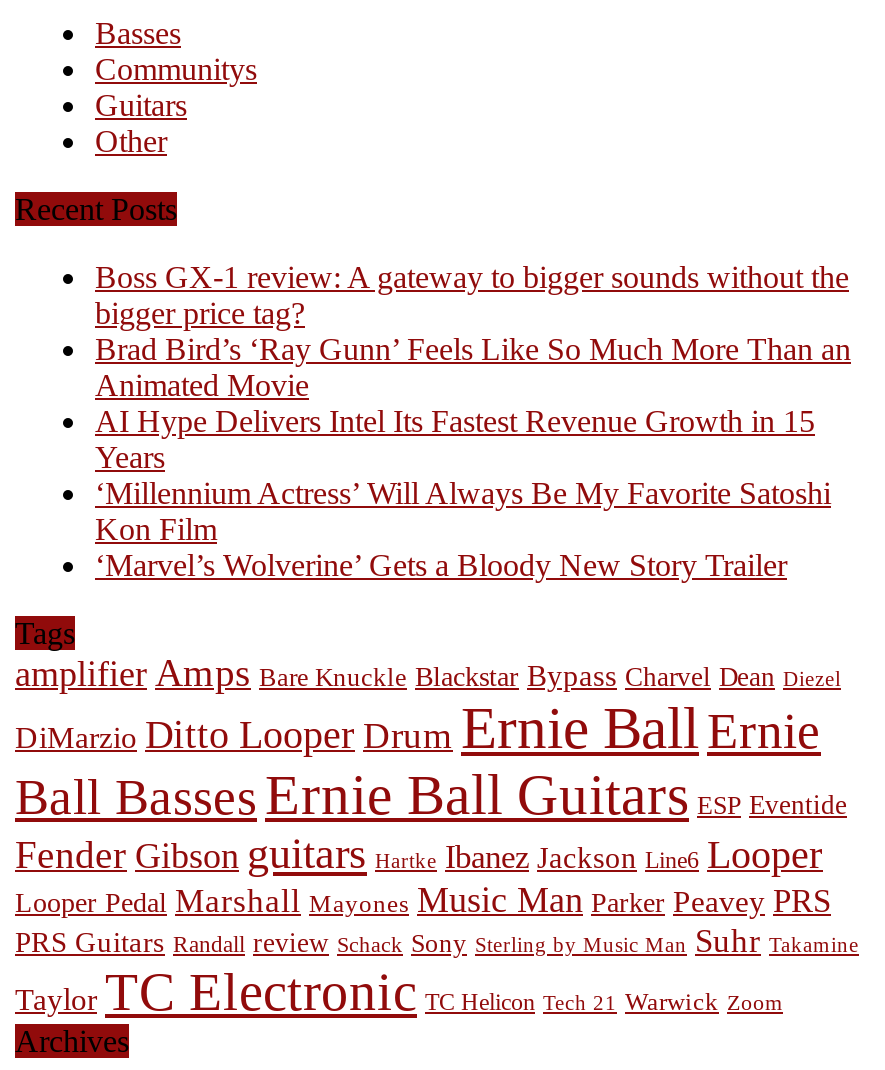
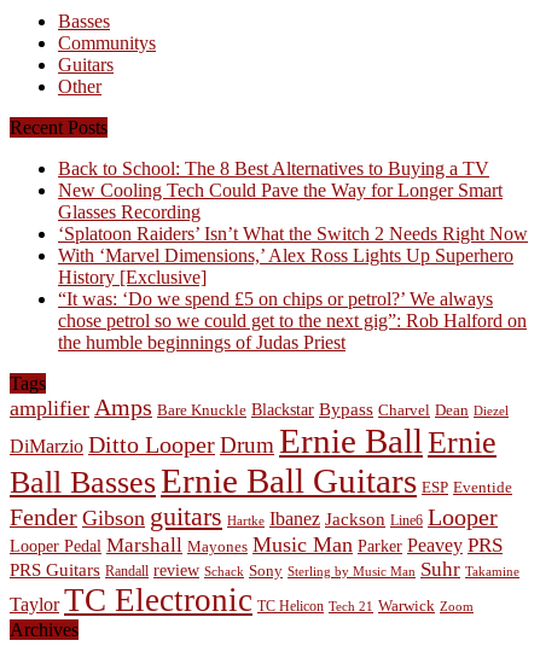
- Boss GX-1 review: A gateway to bigger sounds without the
- bigger price tag?
- Brad Bird’s ‘Ray Gunn’ Feels Like So Much More Than an
- Animated Movie
- AI Hype Delivers Intel Its Fastest Revenue Growth in 15
- Years
- ‘Millennium Actress’ Will Always Be My Favorite Satoshi
- Kon Film
- ‘Marvel’s Wolverine’ Gets a Bloody New Story Trailer
+ Back to School: The 8 Best Alternatives to Buying a TV
+ New Cooling Tech Could Pave the Way for Longer Smart
+ Glasses Recording
+ ‘Splatoon Raiders’ Isn’t What the Switch 2 Needs Right Now
+ With ‘Marvel Dimensions,’ Alex Ross Lights Up Superhero
+ History [Exclusive]
+ “It was: ‘Do we spend £5 on chips or petrol?’ We always
+ chose petrol so we could get to the next gig”: Rob Halford on
+ the humble beginnings of Judas Priest
